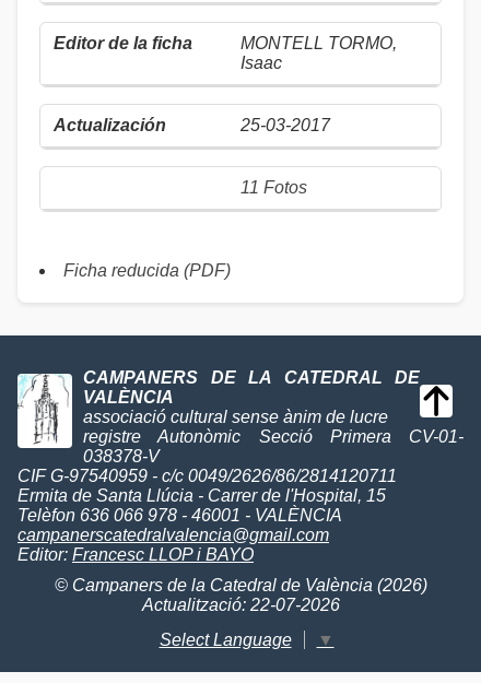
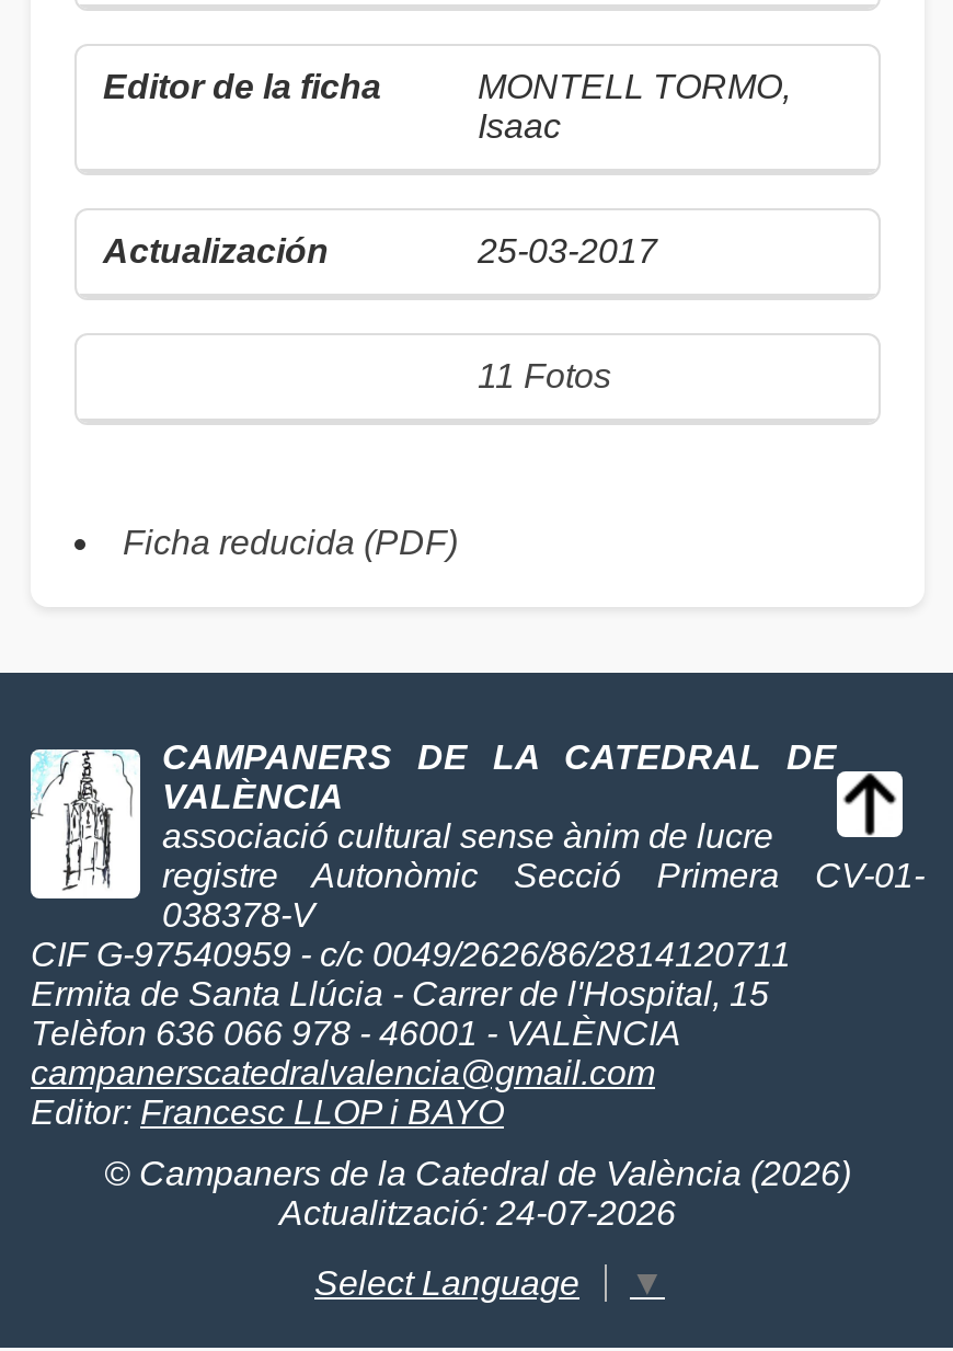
- Actualització: 22-07-2026
+ Actualització: 24-07-2026
